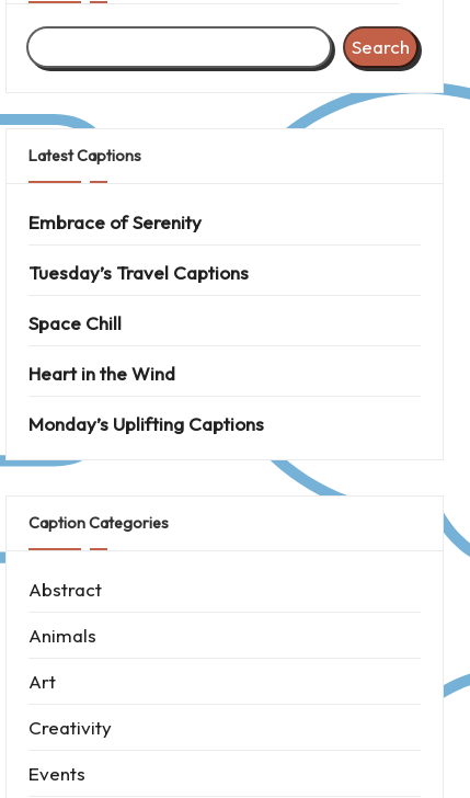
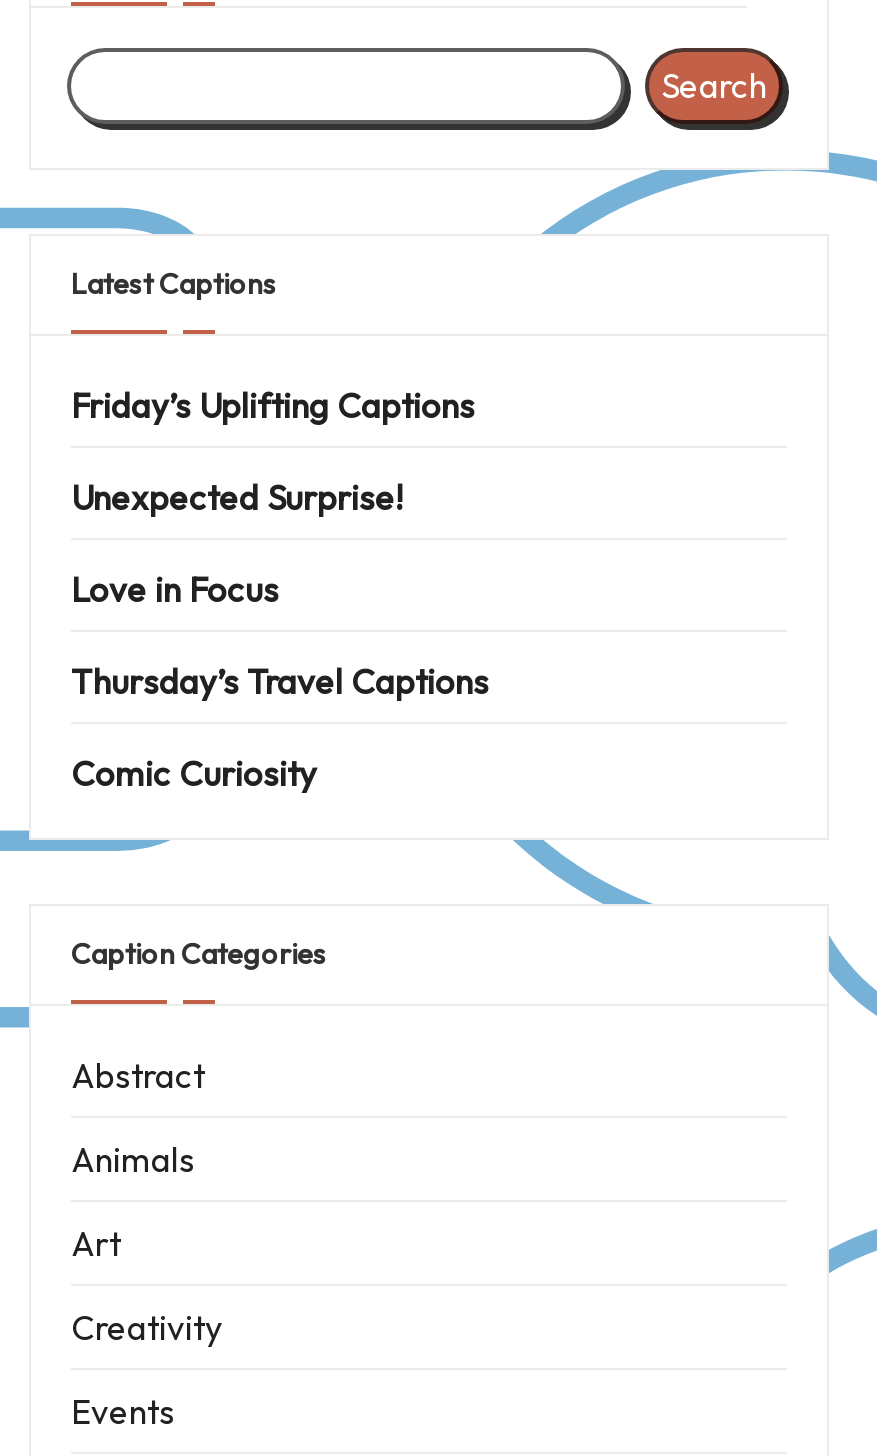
- Embrace of Serenity
+ Friday’s Uplifting Captions

- Tuesday’s Travel Captions
+ Unexpected Surprise!

- Space Chill
+ Love in Focus

- Heart in the Wind
+ Thursday’s Travel Captions

- Monday’s Uplifting Captions
+ Comic Curiosity
